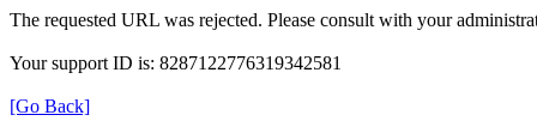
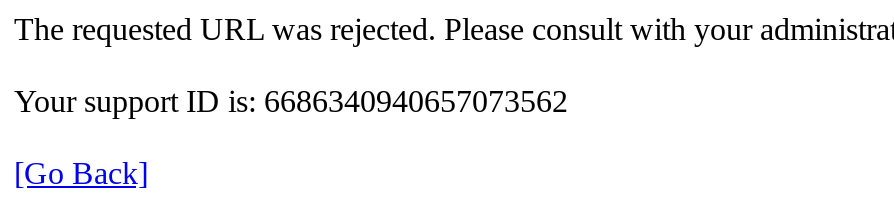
- Your support ID is: 8287122776319342581
+ Your support ID is: 6686340940657073562
